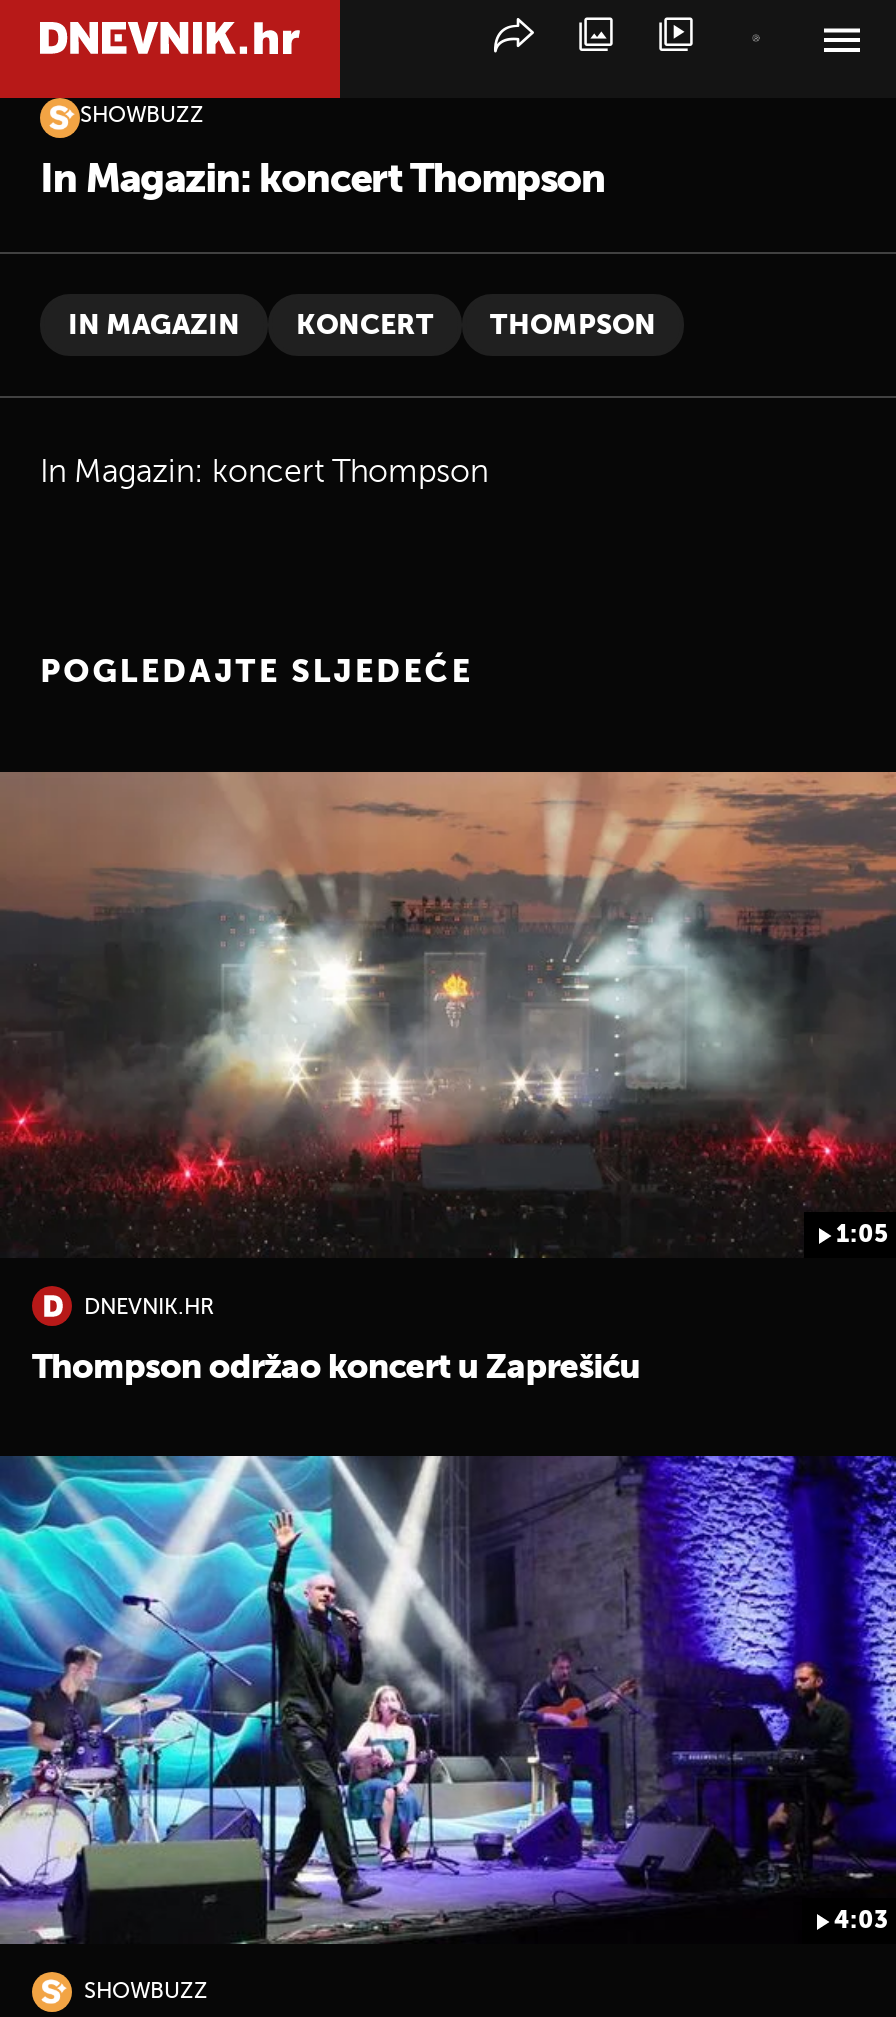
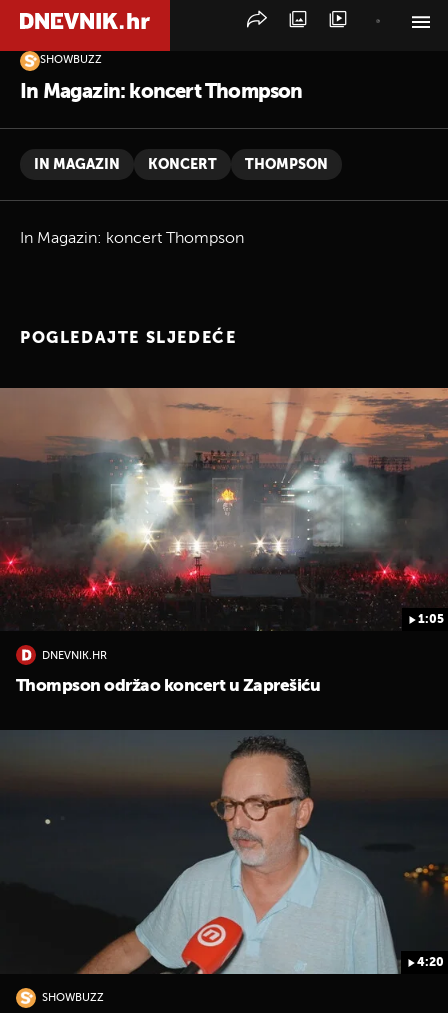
- [image]
- 4:03
+ [image]
+ 4:20
